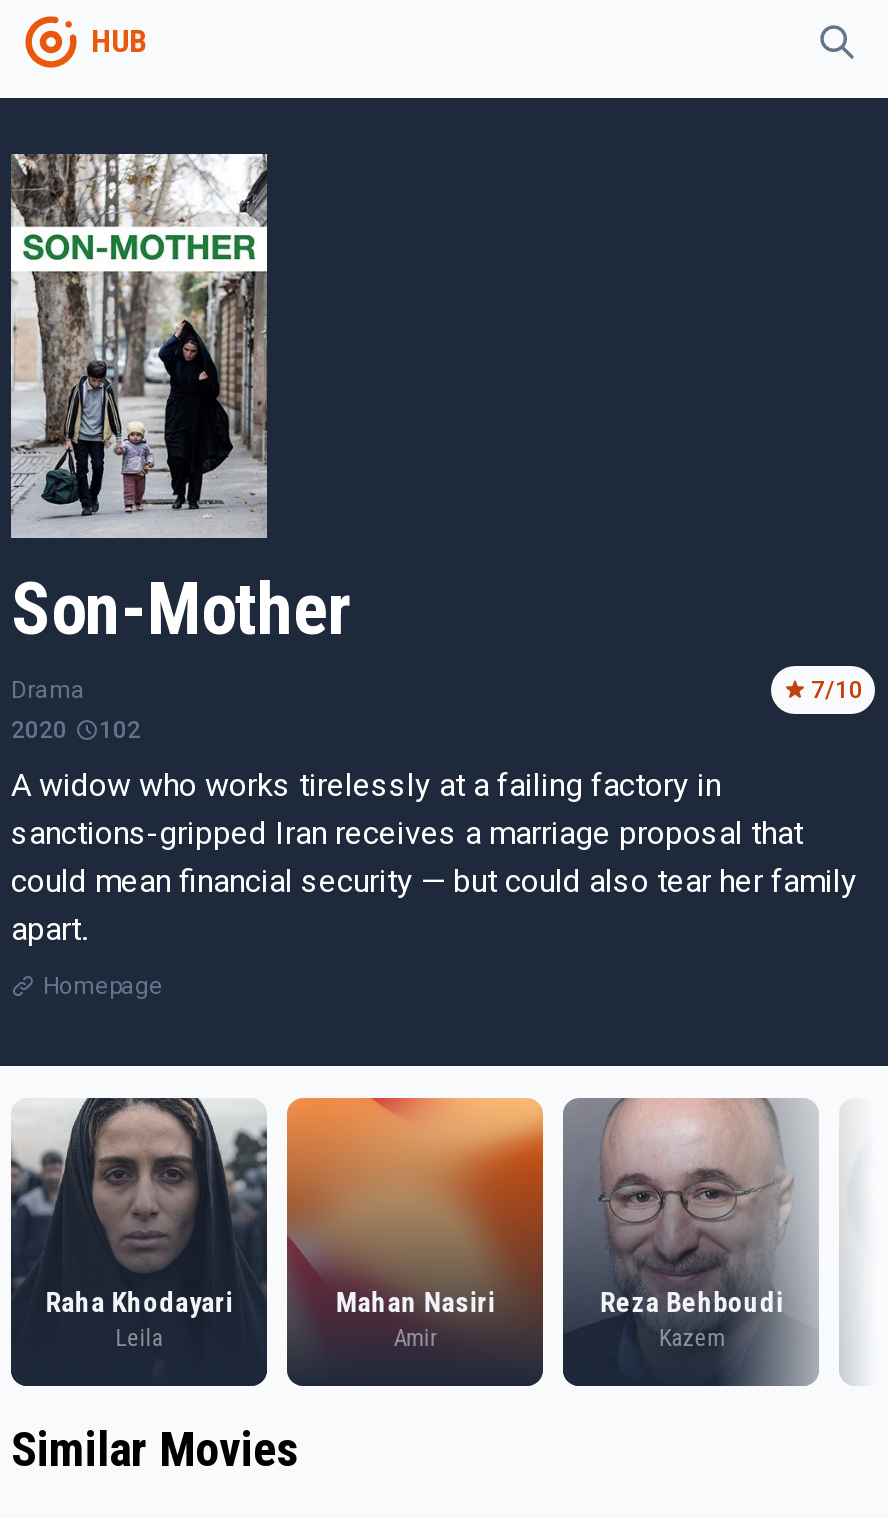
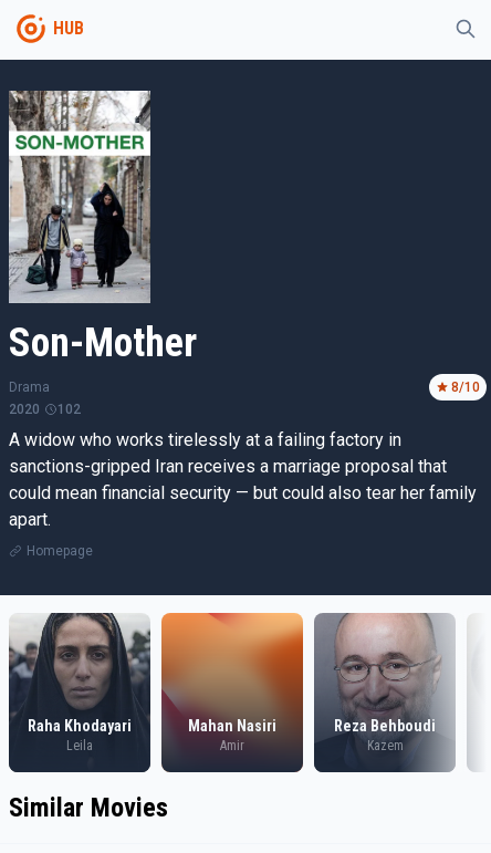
- 7/10
+ 8/10
